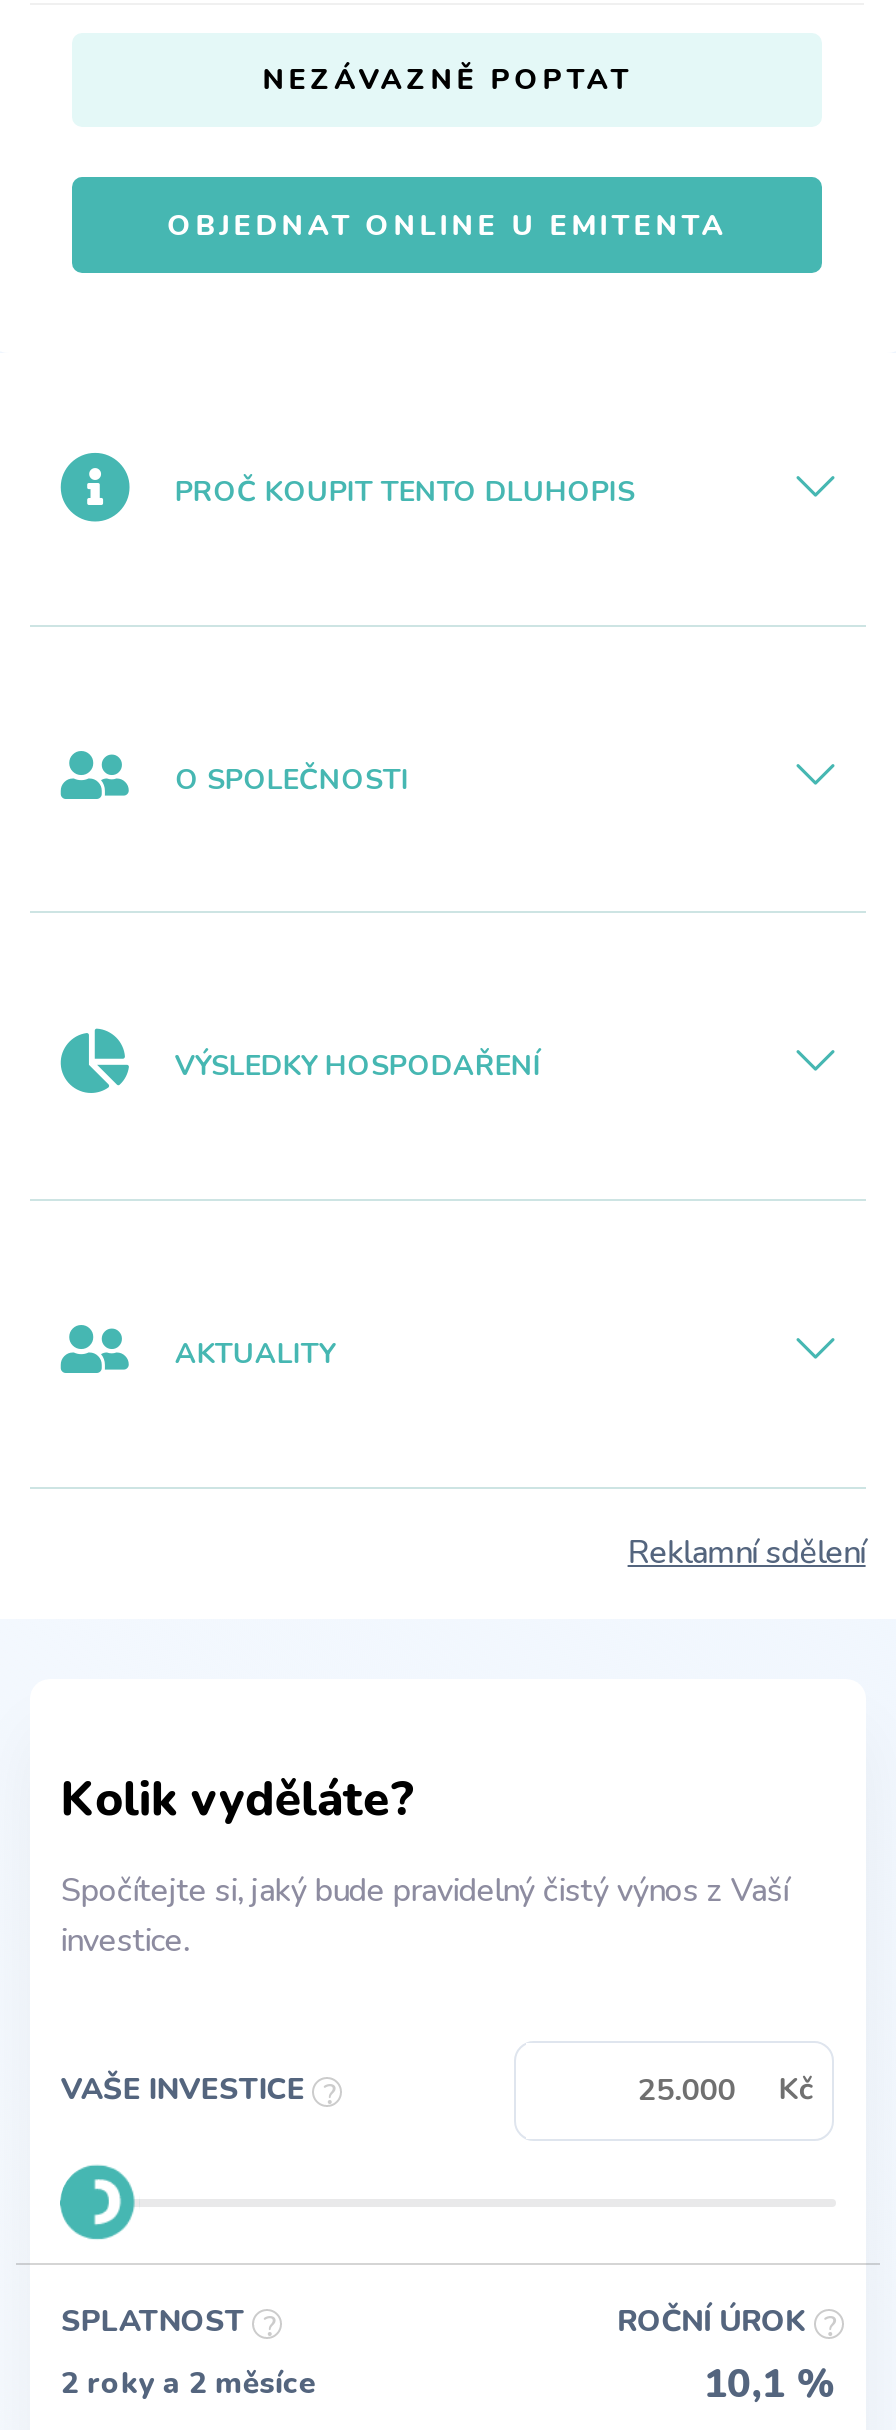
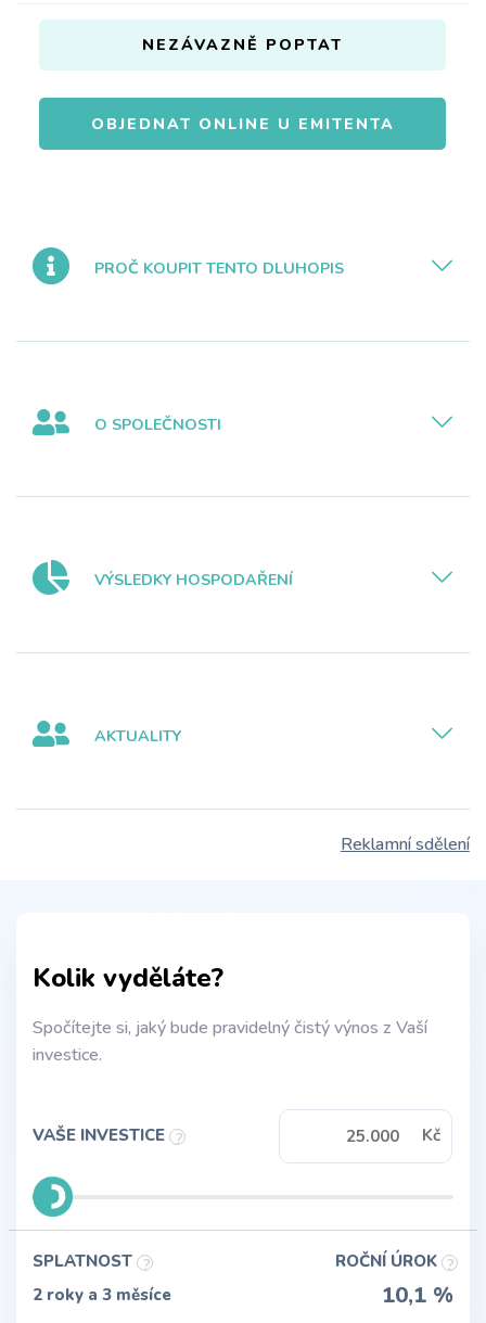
- 2 roky a 2 měsíce
+ 2 roky a 3 měsíce
